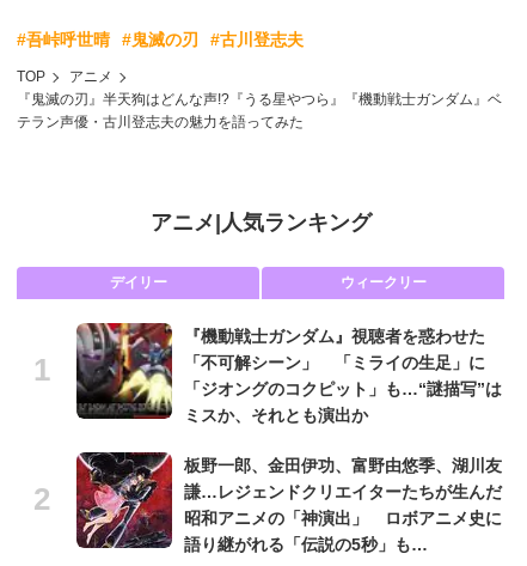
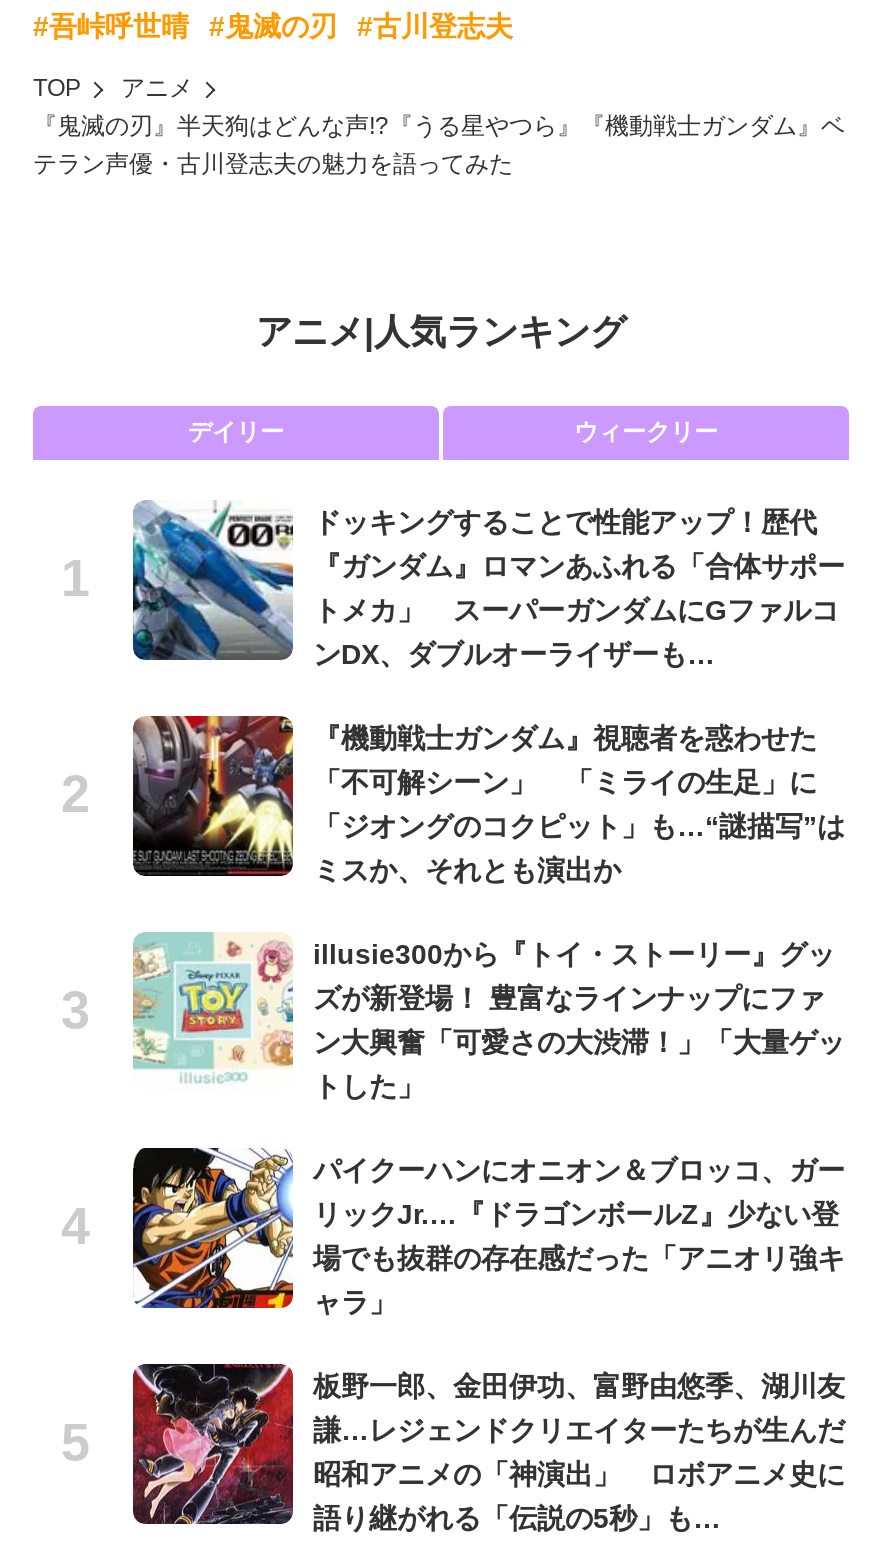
+ [image]
+ ドッキングすることで性能アップ！歴代
+ 『ガンダム』ロマンあふれる「合体サポー
+ トメカ」 スーパーガンダムにGファルコ
+ ンDX、ダブルオーライザーも…

+ [image]
+ illusie300から『トイ・ストーリー』グッ
+ ズが新登場！ 豊富なラインナップにファ
+ ン大興奮「可愛さの大渋滞！」「大量ゲッ
+ トした」
+ パイクーハンにオニオン＆ブロッコ、ガー
+ リックJr.…『ドラゴンボールZ』少ない登
+ 場でも抜群の存在感だった「アニオリ強キ
+ ャラ」

+ [image]
